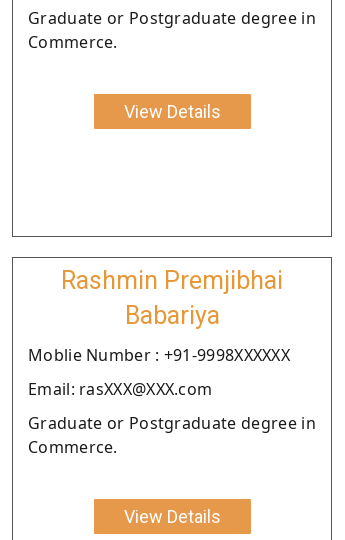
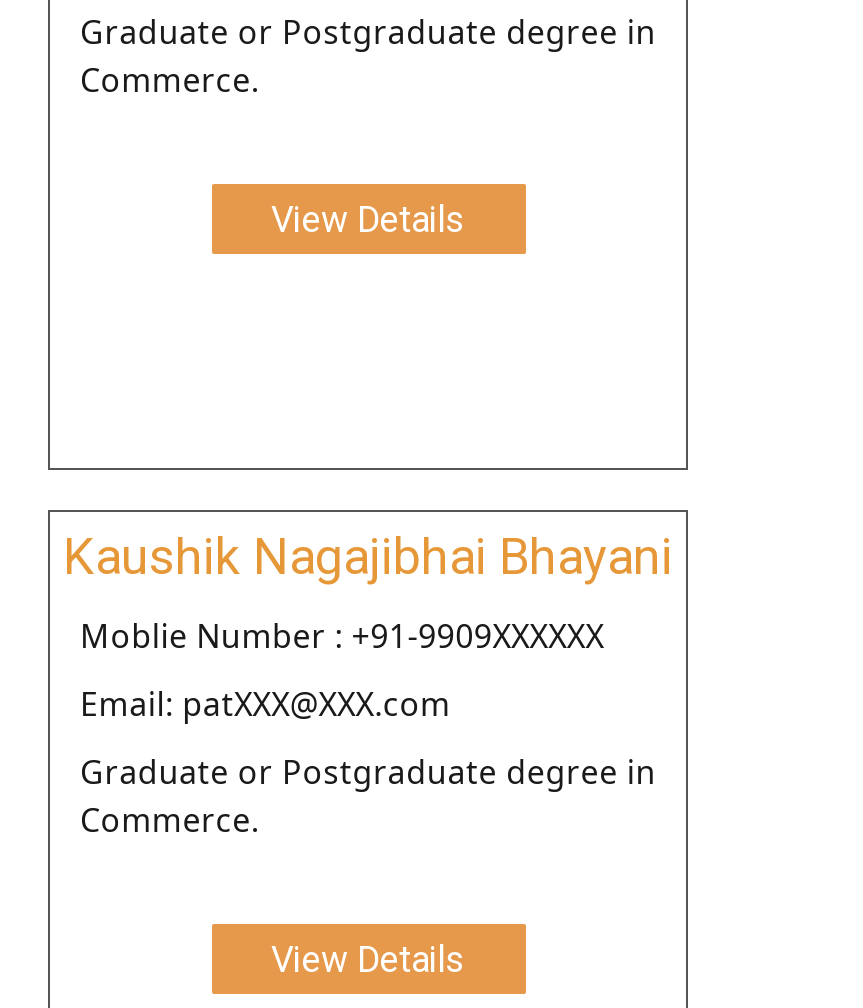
- Rashmin Premjibhai
- Babariya
+ Kaushik Nagajibhai Bhayani

- Moblie Number : +91-9998XXXXXX
+ Moblie Number : +91-9909XXXXXX

- Email: rasXXX@XXX.com
+ Email: patXXX@XXX.com
